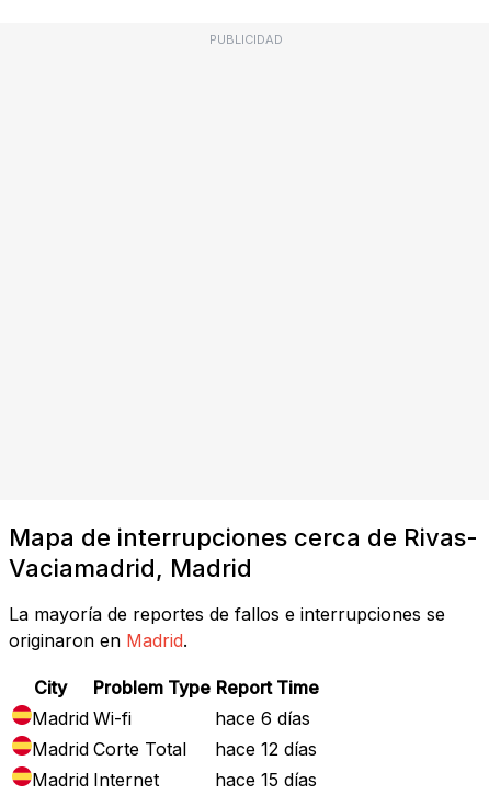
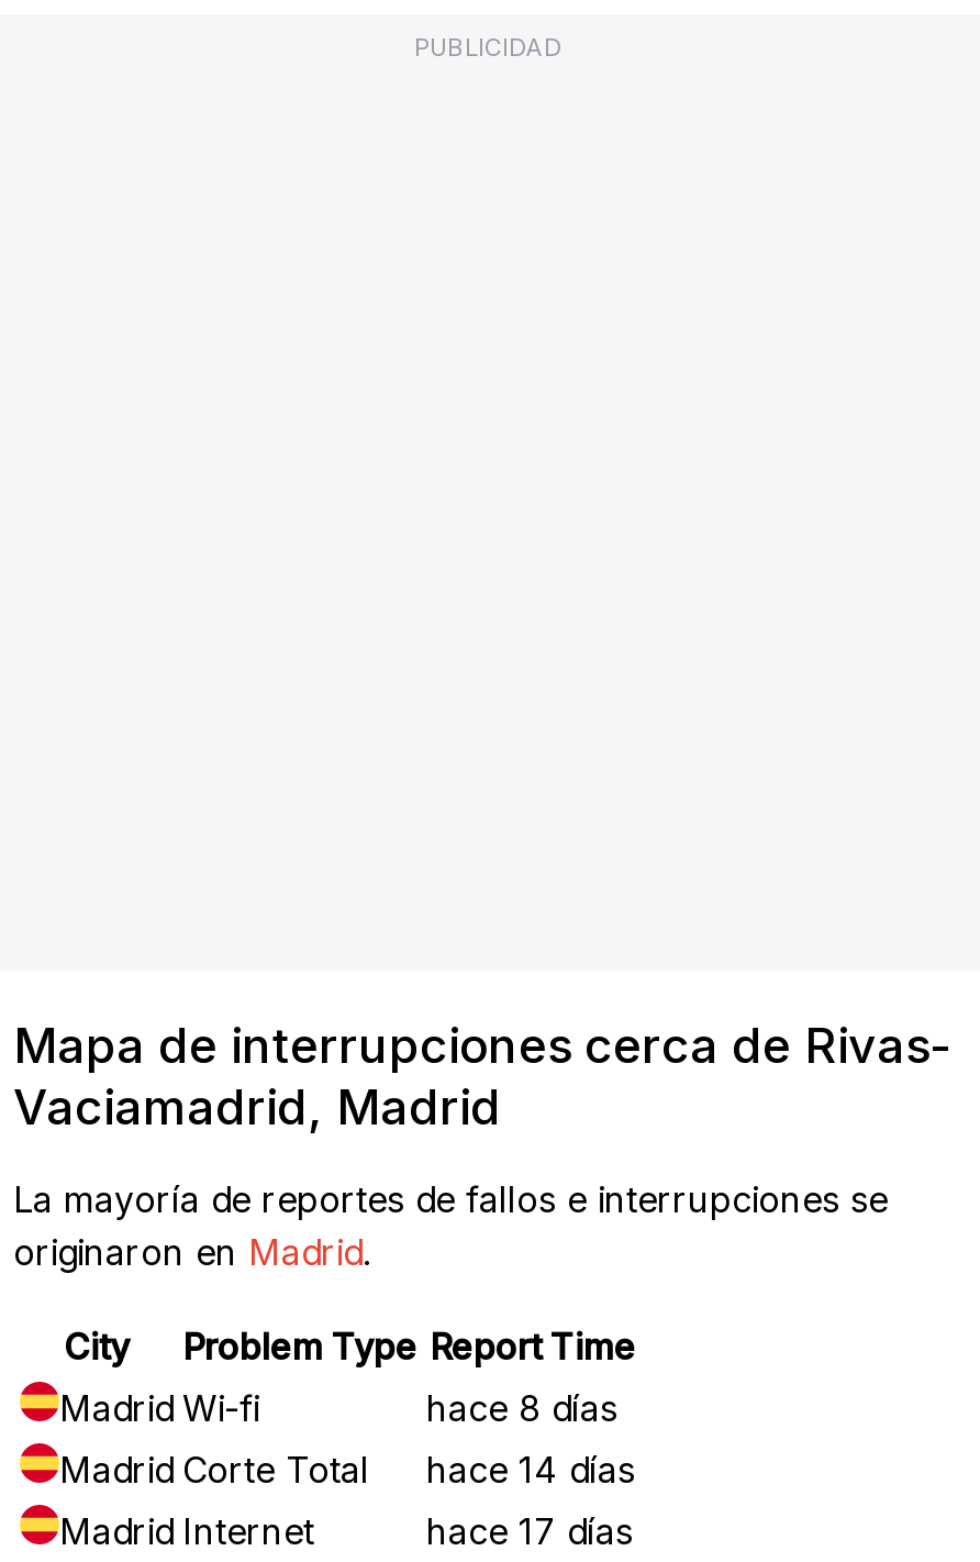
- hace 6 días
+ hace 8 días

- Madrid Corte Total hace 12 días
+ Madrid Corte Total hace 14 días

- hace 15 días
+ hace 17 días
